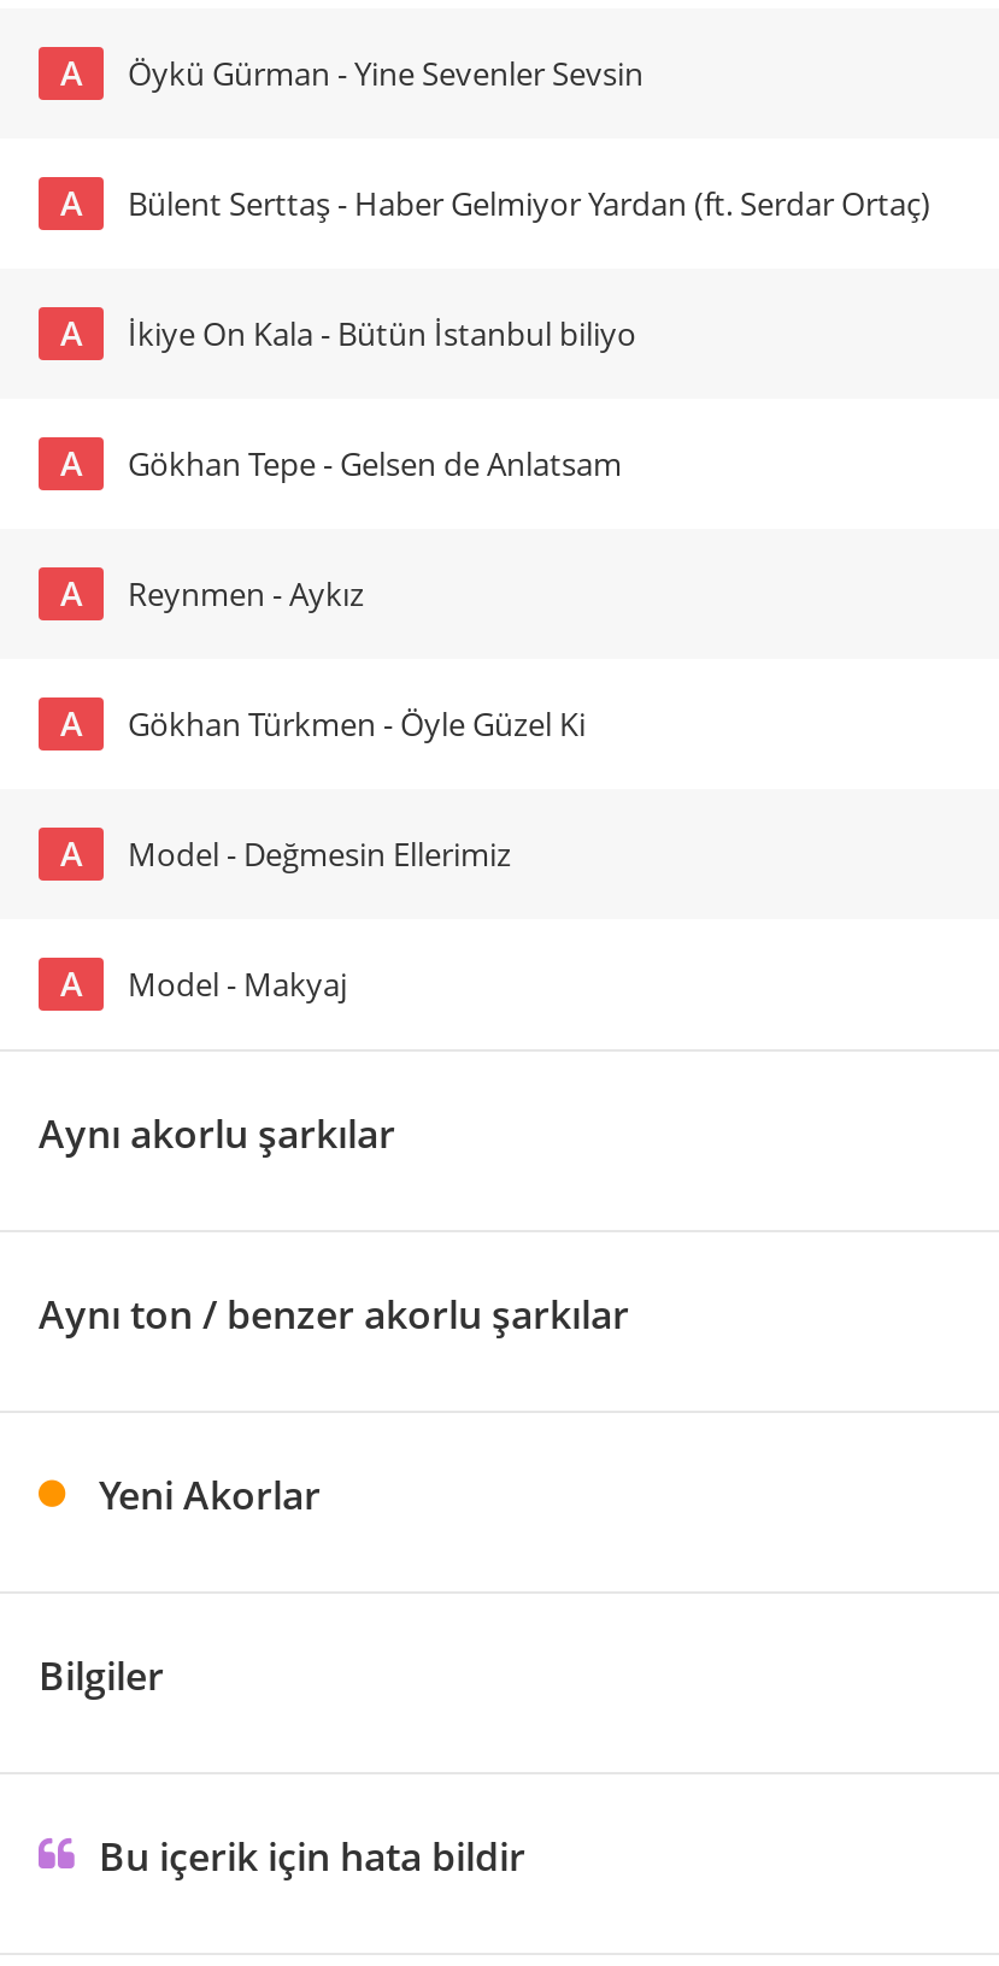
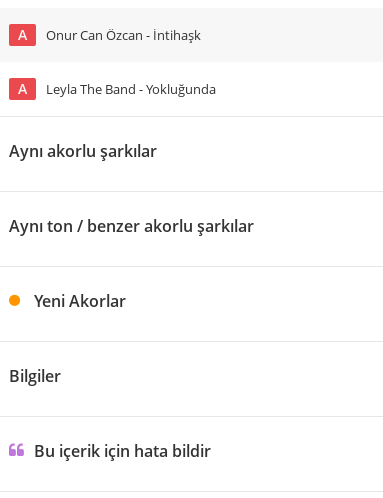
- Öykü Gürman - Yine Sevenler Sevsin
+ Onur Can Özcan - İntihaşk

- Bülent Serttaş - Haber Gelmiyor Yardan (ft. Serdar Ortaç)
- A
- İkiye On Kala - Bütün İstanbul biliyo
- A
- Gökhan Tepe - Gelsen de Anlatsam
- A
- Reynmen - Aykız
- A
- Gökhan Türkmen - Öyle Güzel Ki
- A
- Model - Değmesin Ellerimiz
- A
- Model - Makyaj
+ Leyla The Band - Yokluğunda
